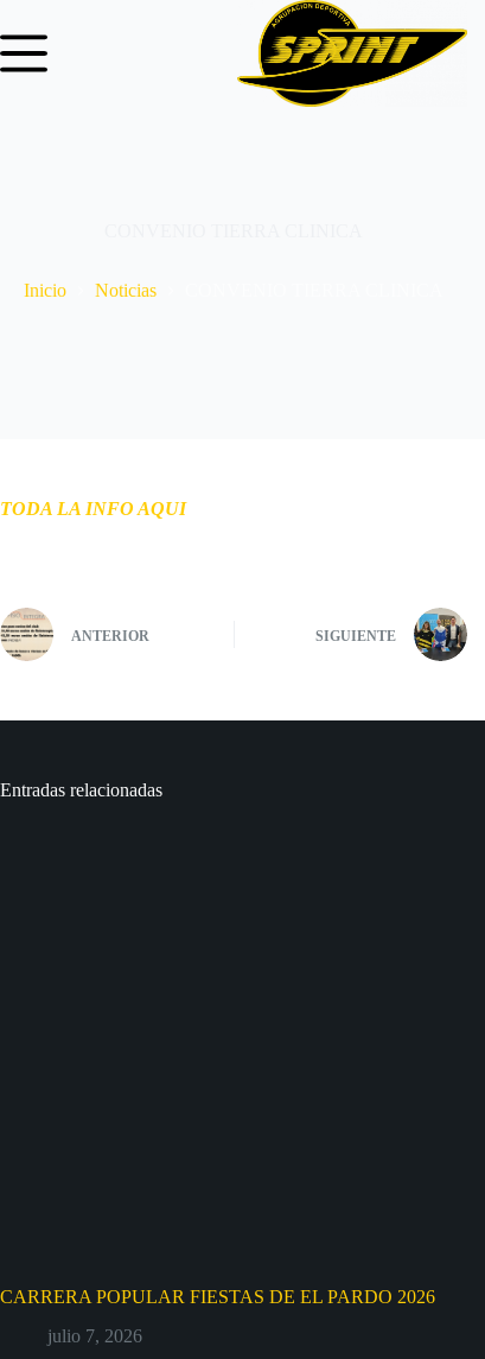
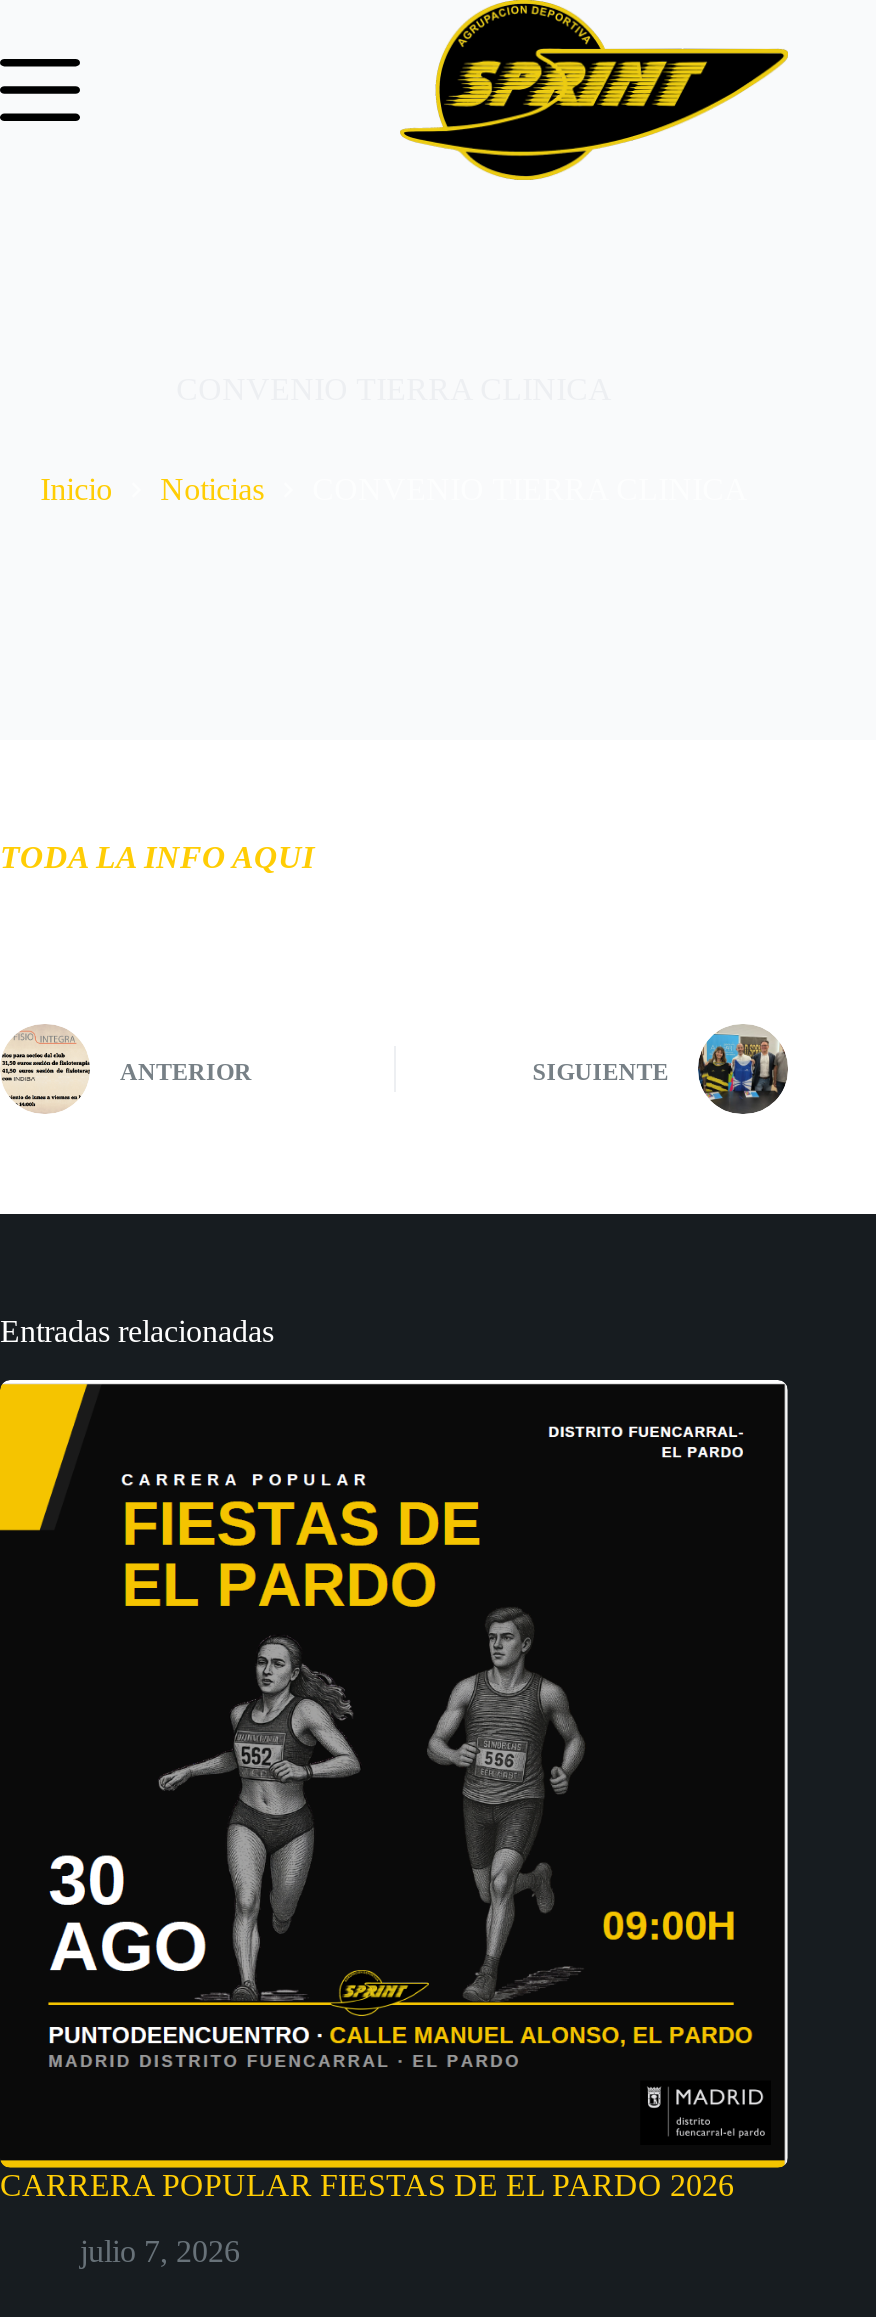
+ [image]
